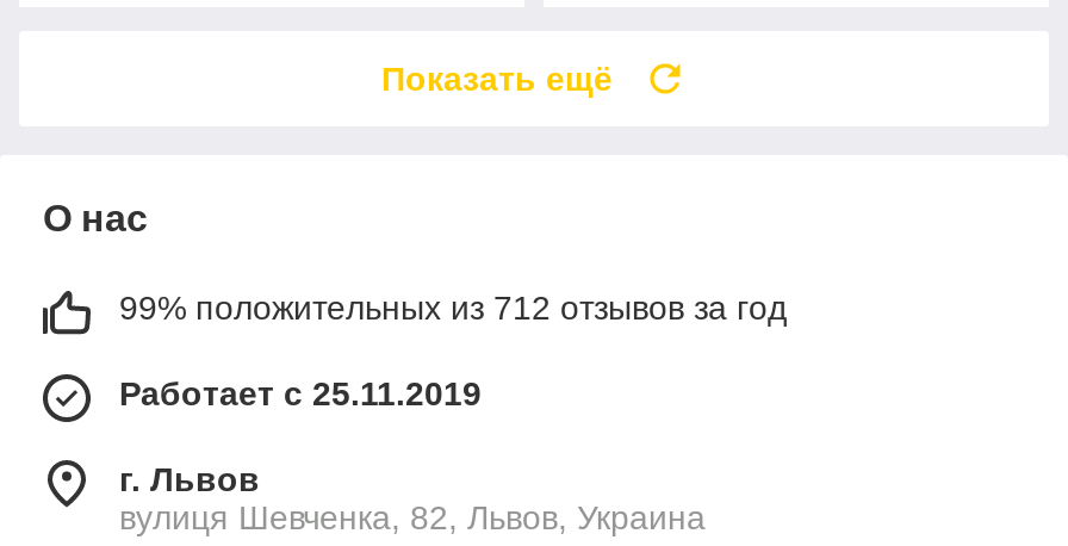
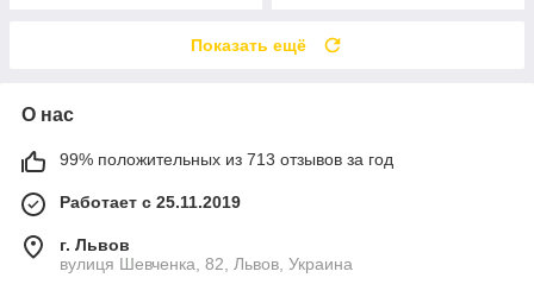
- 99% положительных из 712 отзывов за год
+ 99% положительных из 713 отзывов за год
